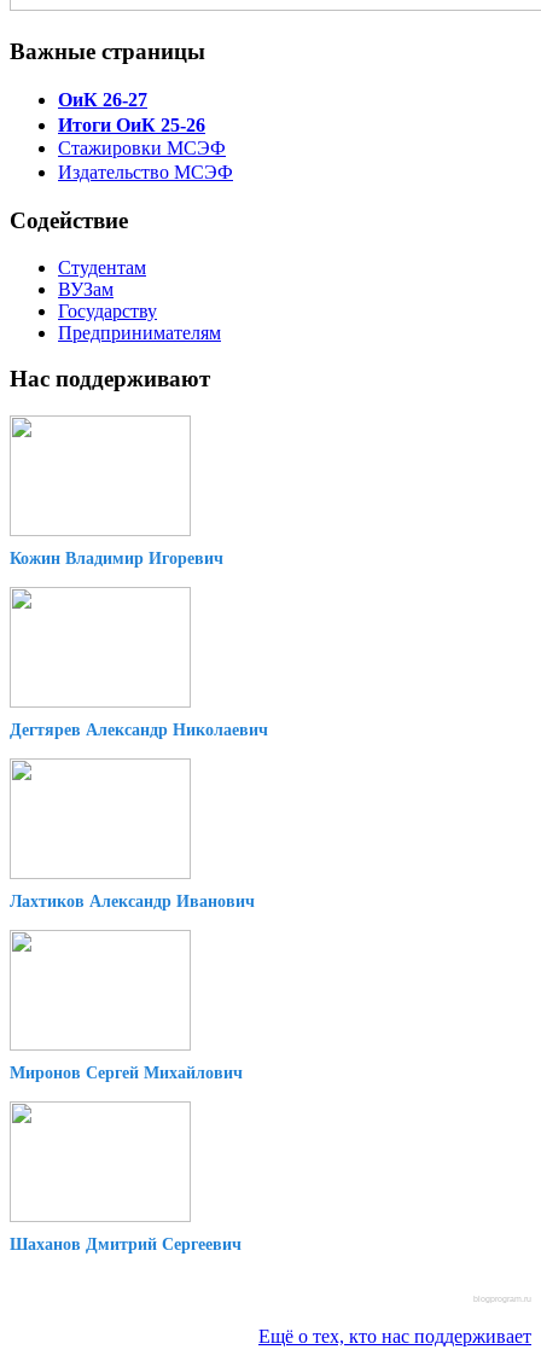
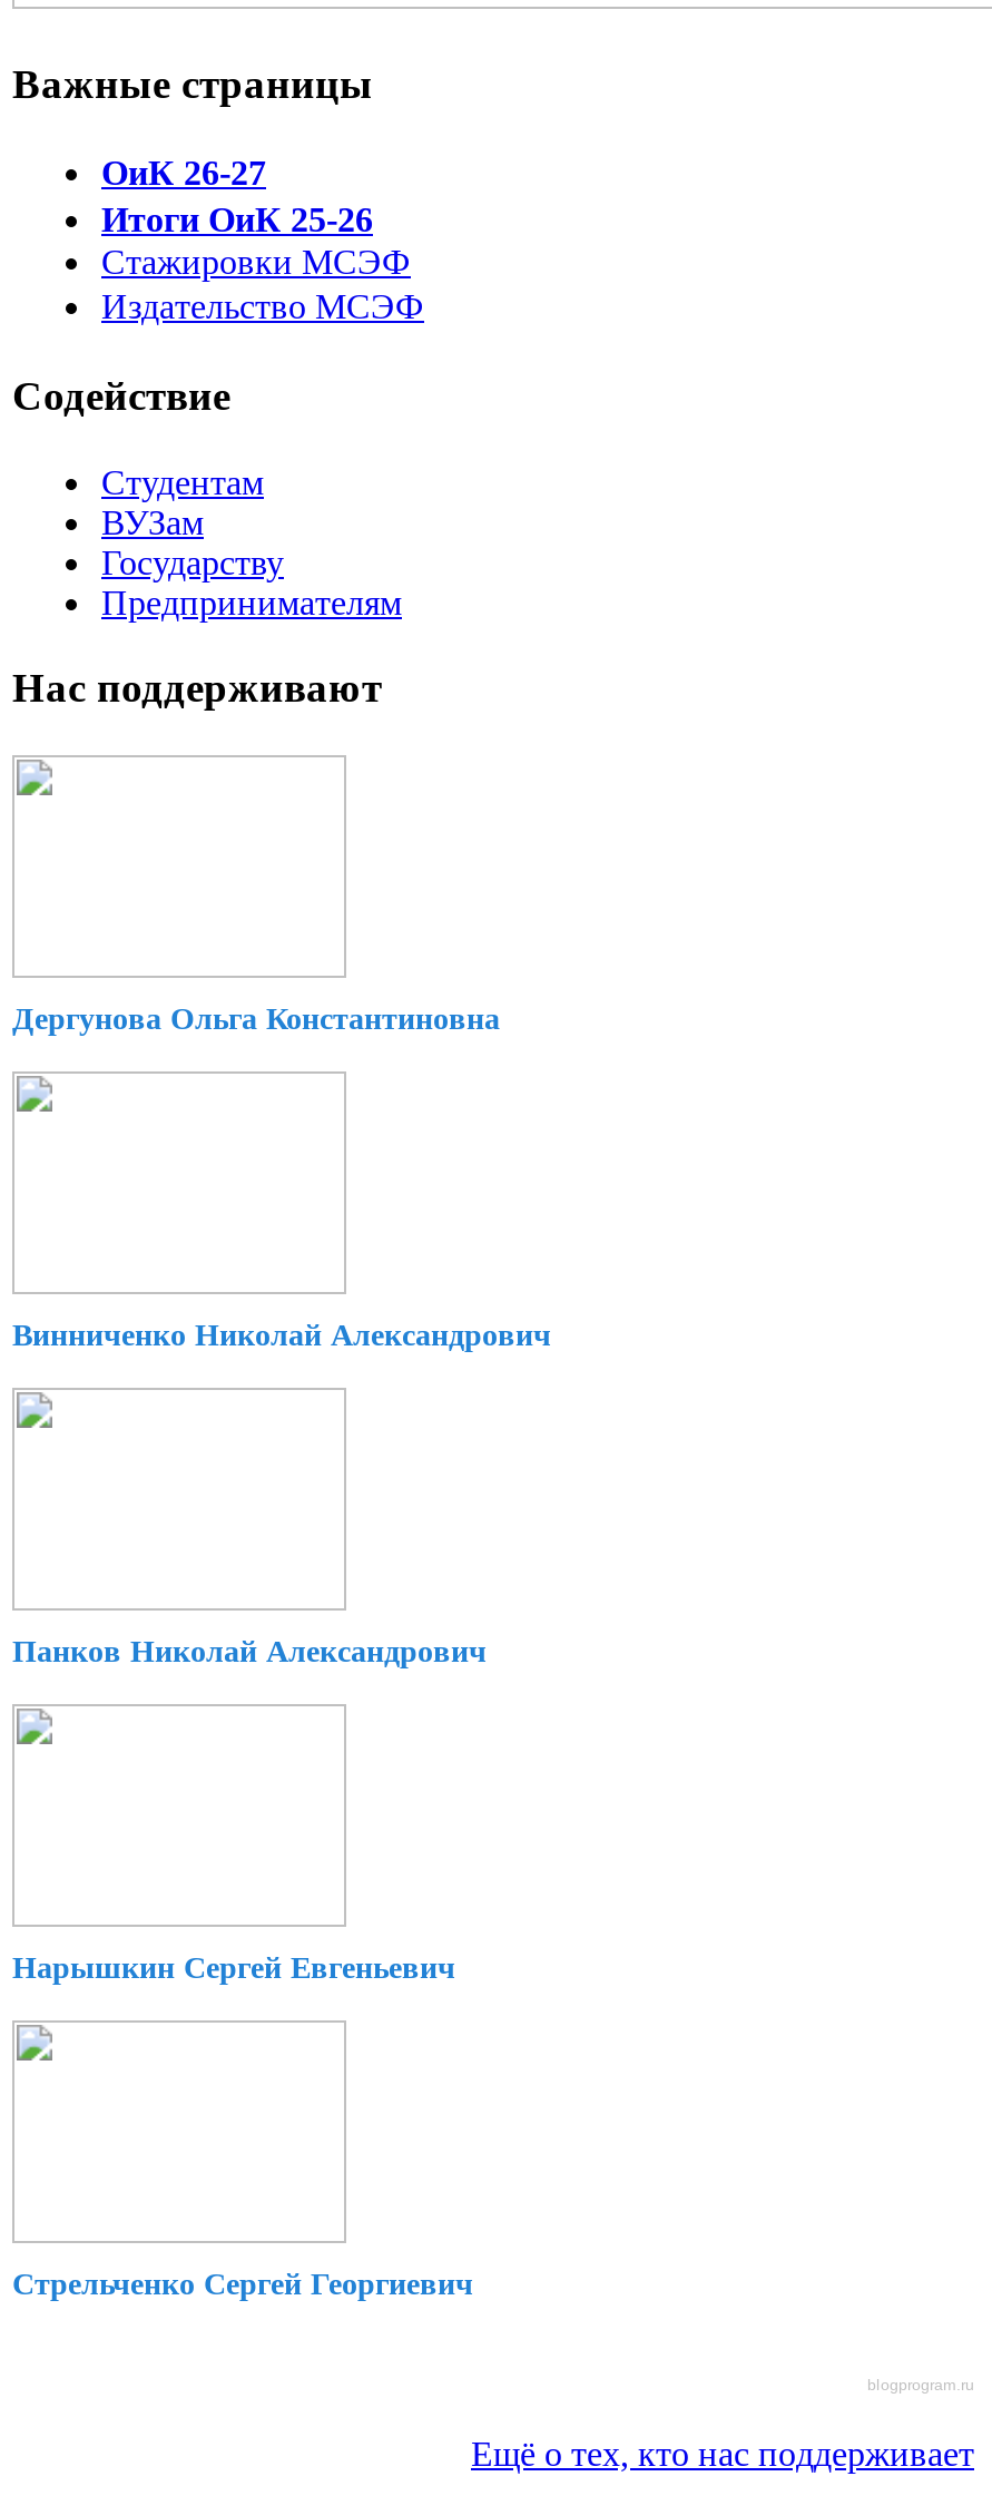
- Кожин Владимир Игоревич
+ Дергунова Ольга Константиновна

- Дегтярев Александр Николаевич
+ Винниченко Николай Александрович

- Лахтиков Александр Иванович
+ Панков Николай Александрович

- Миронов Сергей Михайлович
+ Нарышкин Сергей Евгеньевич

- Шаханов Дмитрий Сергеевич
+ Стрельченко Сергей Георгиевич
